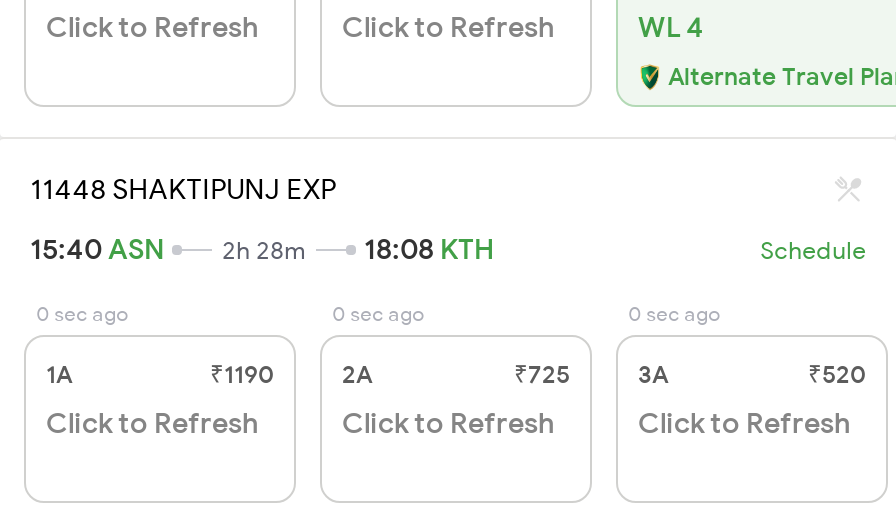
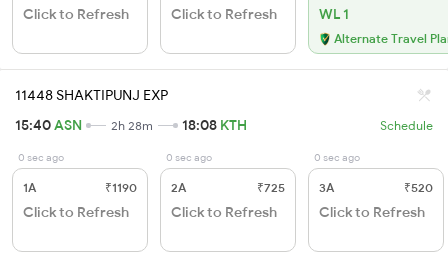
- WL 4
+ WL 1
